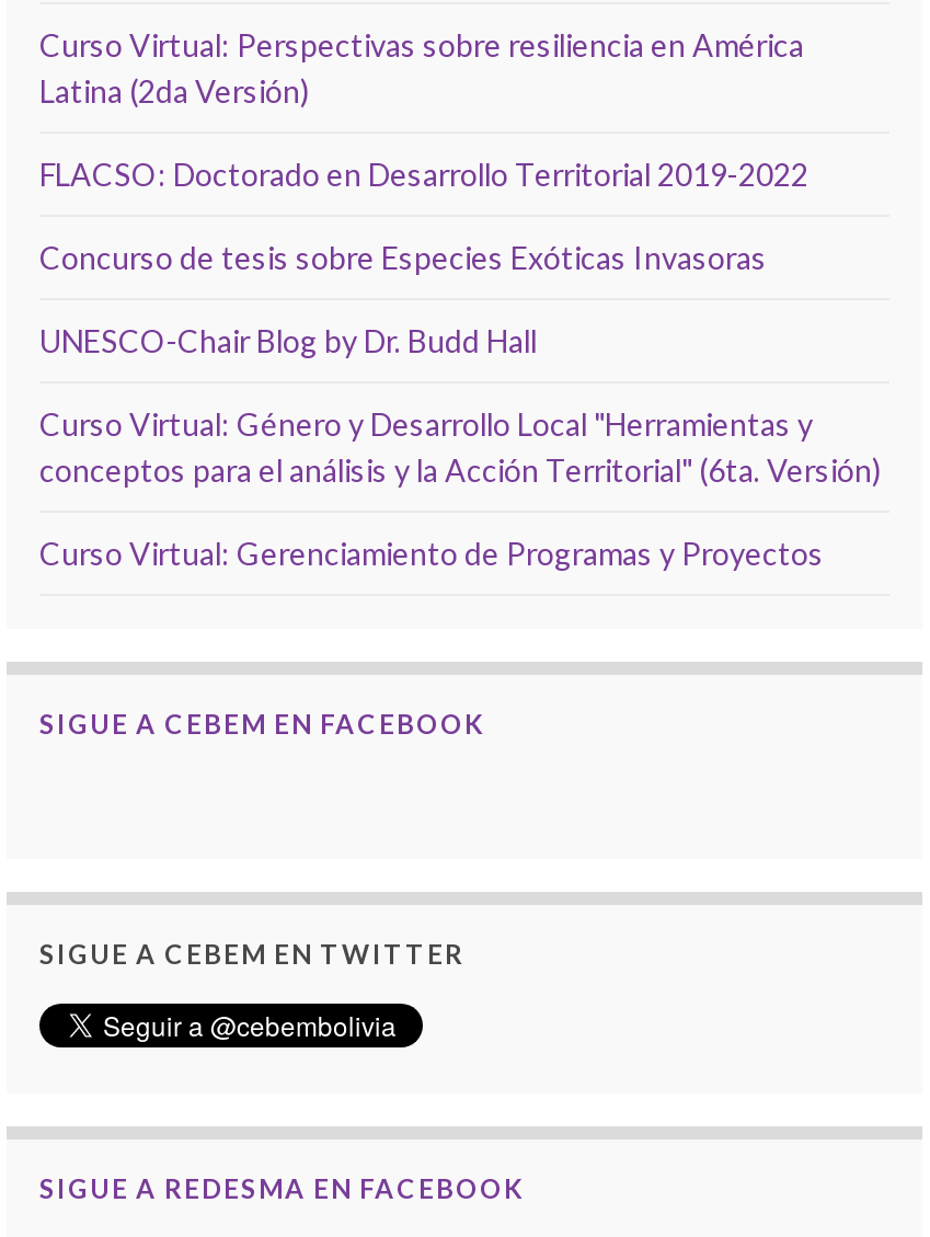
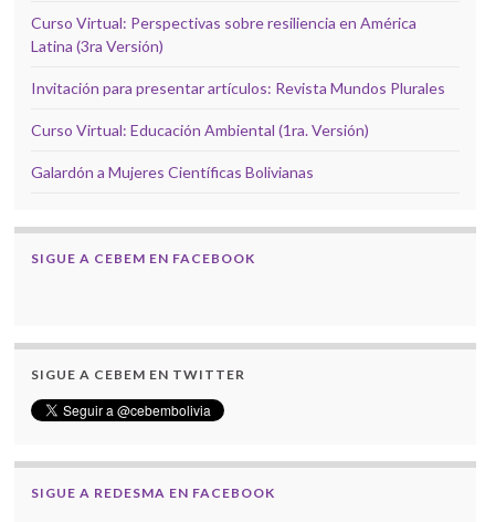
- Latina (2da Versión)
- FLACSO: Doctorado en Desarrollo Territorial 2019-2022
- Concurso de tesis sobre Especies Exóticas Invasoras
- UNESCO-Chair Blog by Dr. Budd Hall
- Curso Virtual: Género y Desarrollo Local "Herramientas y
- conceptos para el análisis y la Acción Territorial" (6ta. Versión)
- Curso Virtual: Gerenciamiento de Programas y Proyectos
+ Latina (3ra Versión)
+ Invitación para presentar artículos: Revista Mundos Plurales
+ Curso Virtual: Educación Ambiental (1ra. Versión)
+ Galardón a Mujeres Científicas Bolivianas
